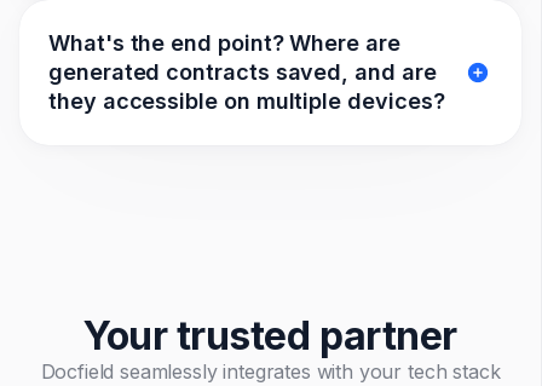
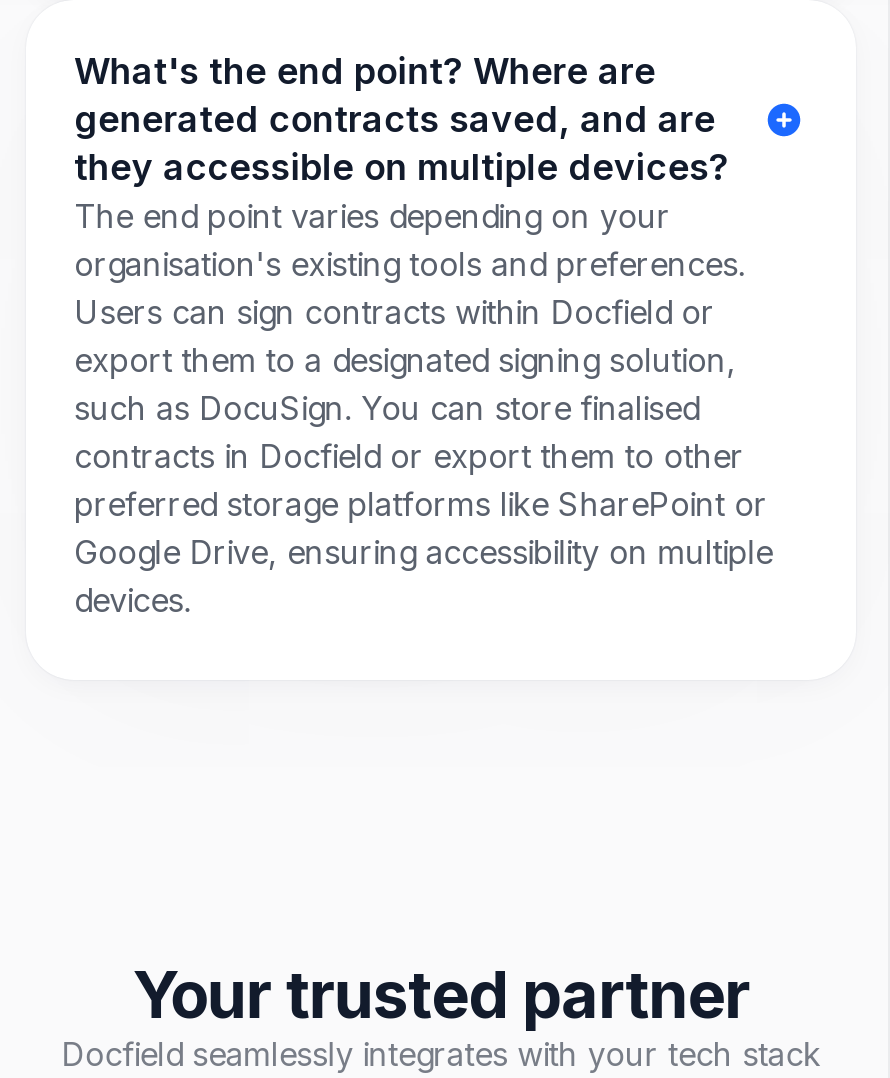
+ The end point varies depending on your
+ organisation's existing tools and preferences.
+ Users can sign contracts within Docfield or
+ export them to a designated signing solution,
+ such as DocuSign. You can store finalised
+ contracts in Docfield or export them to other
+ preferred storage platforms like SharePoint or
+ Google Drive, ensuring accessibility on multiple
+ devices.
